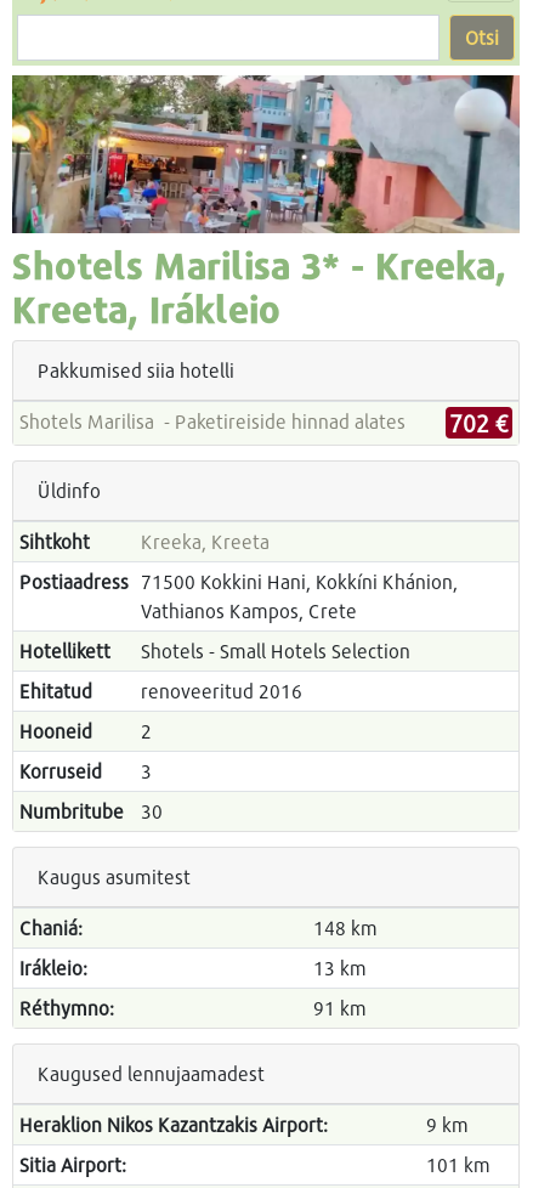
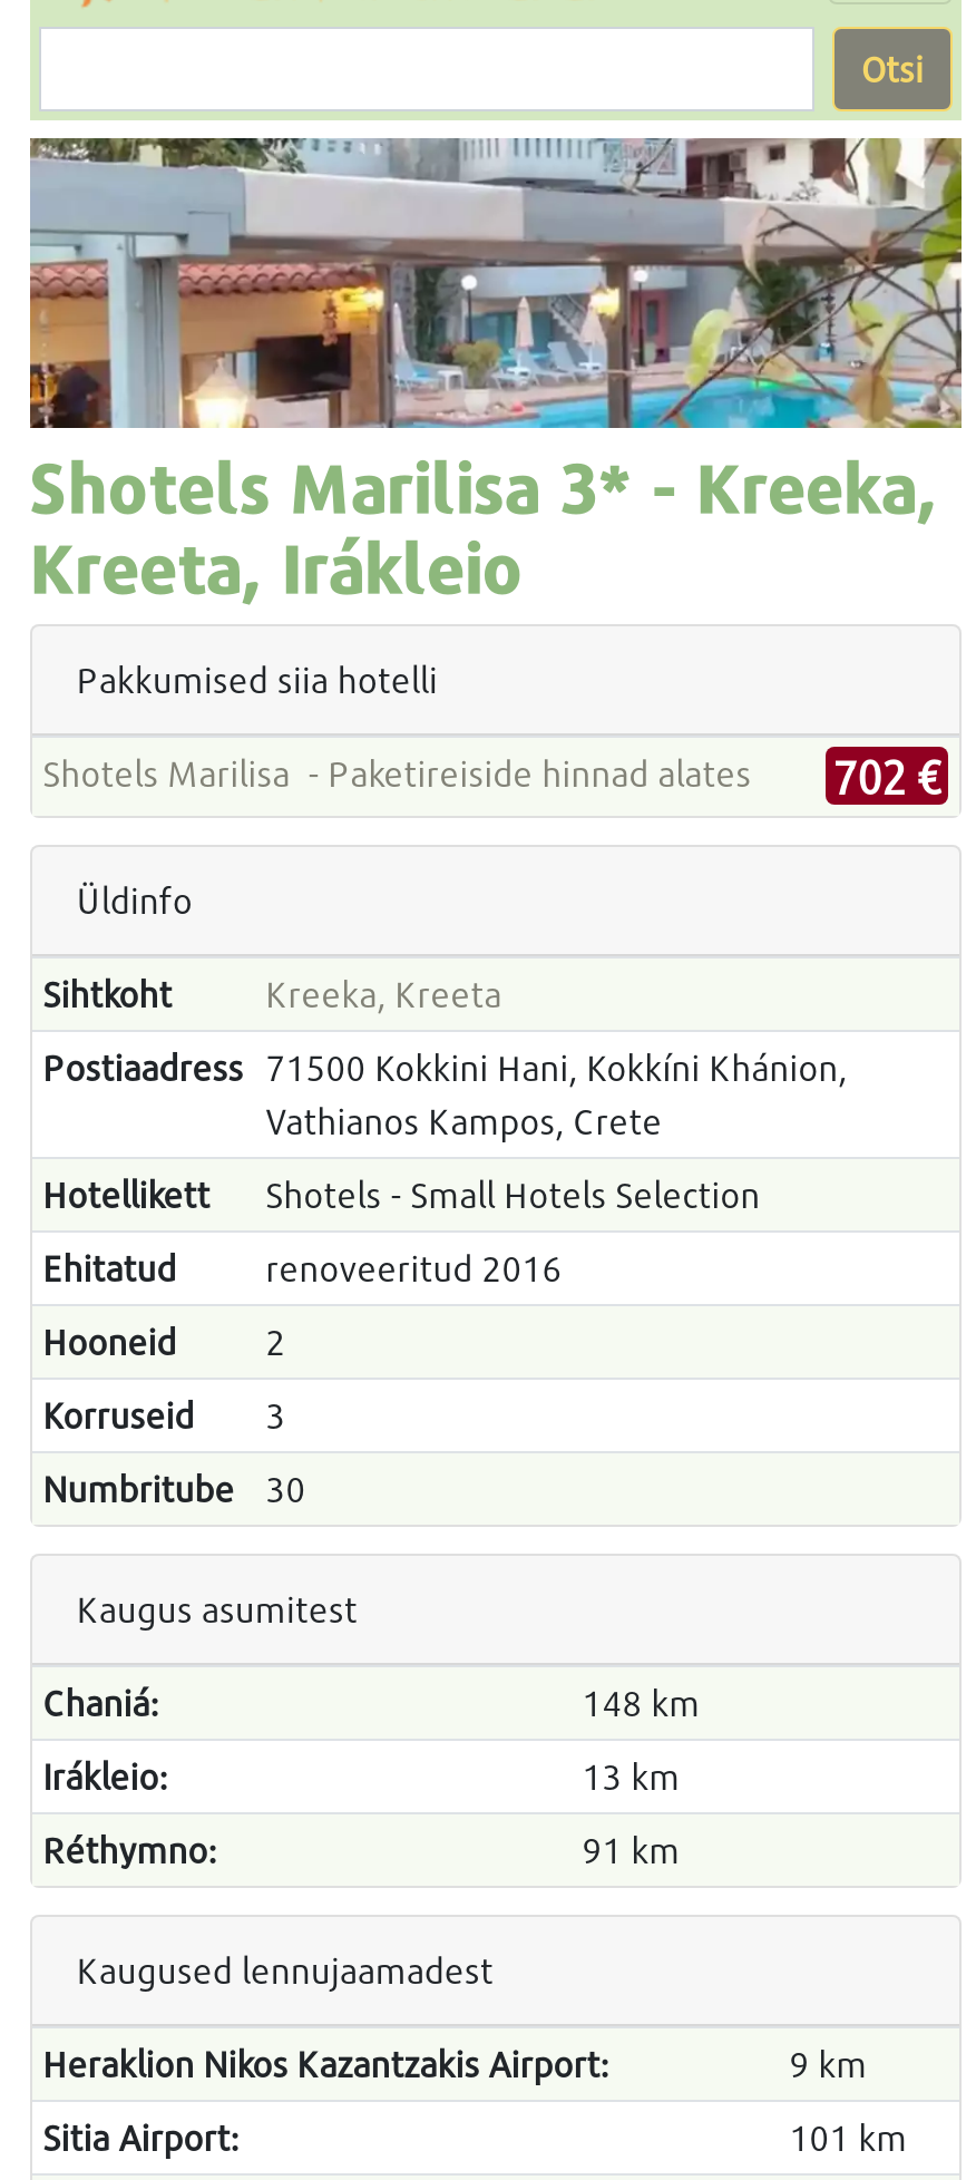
- [image]
+ [image]
